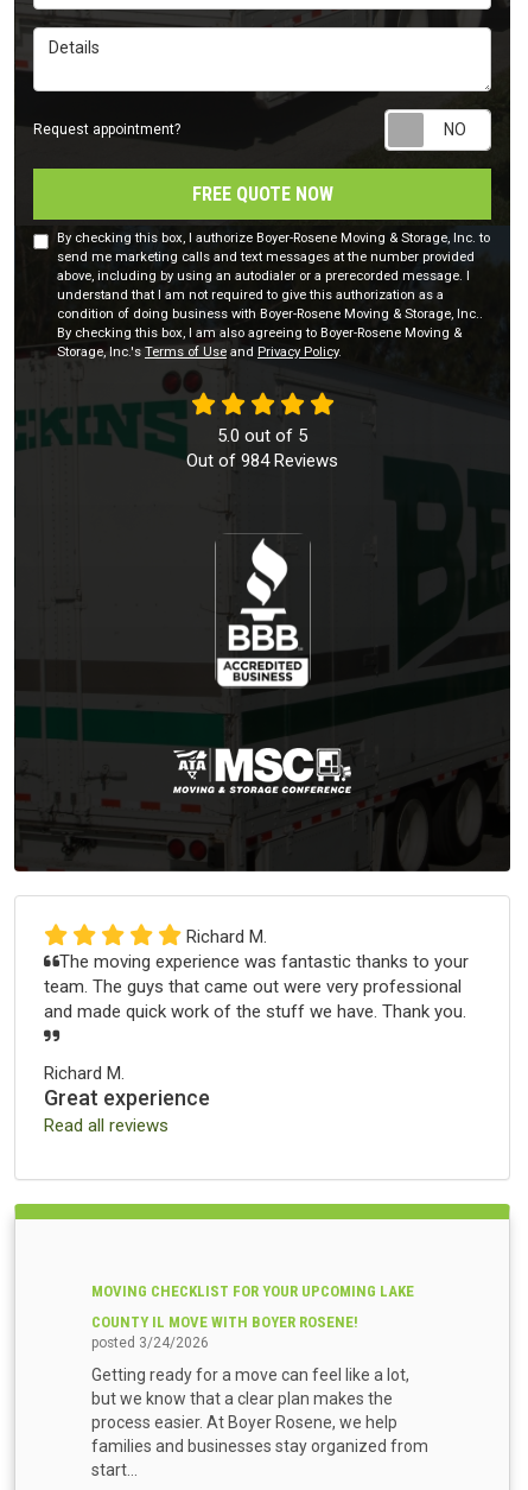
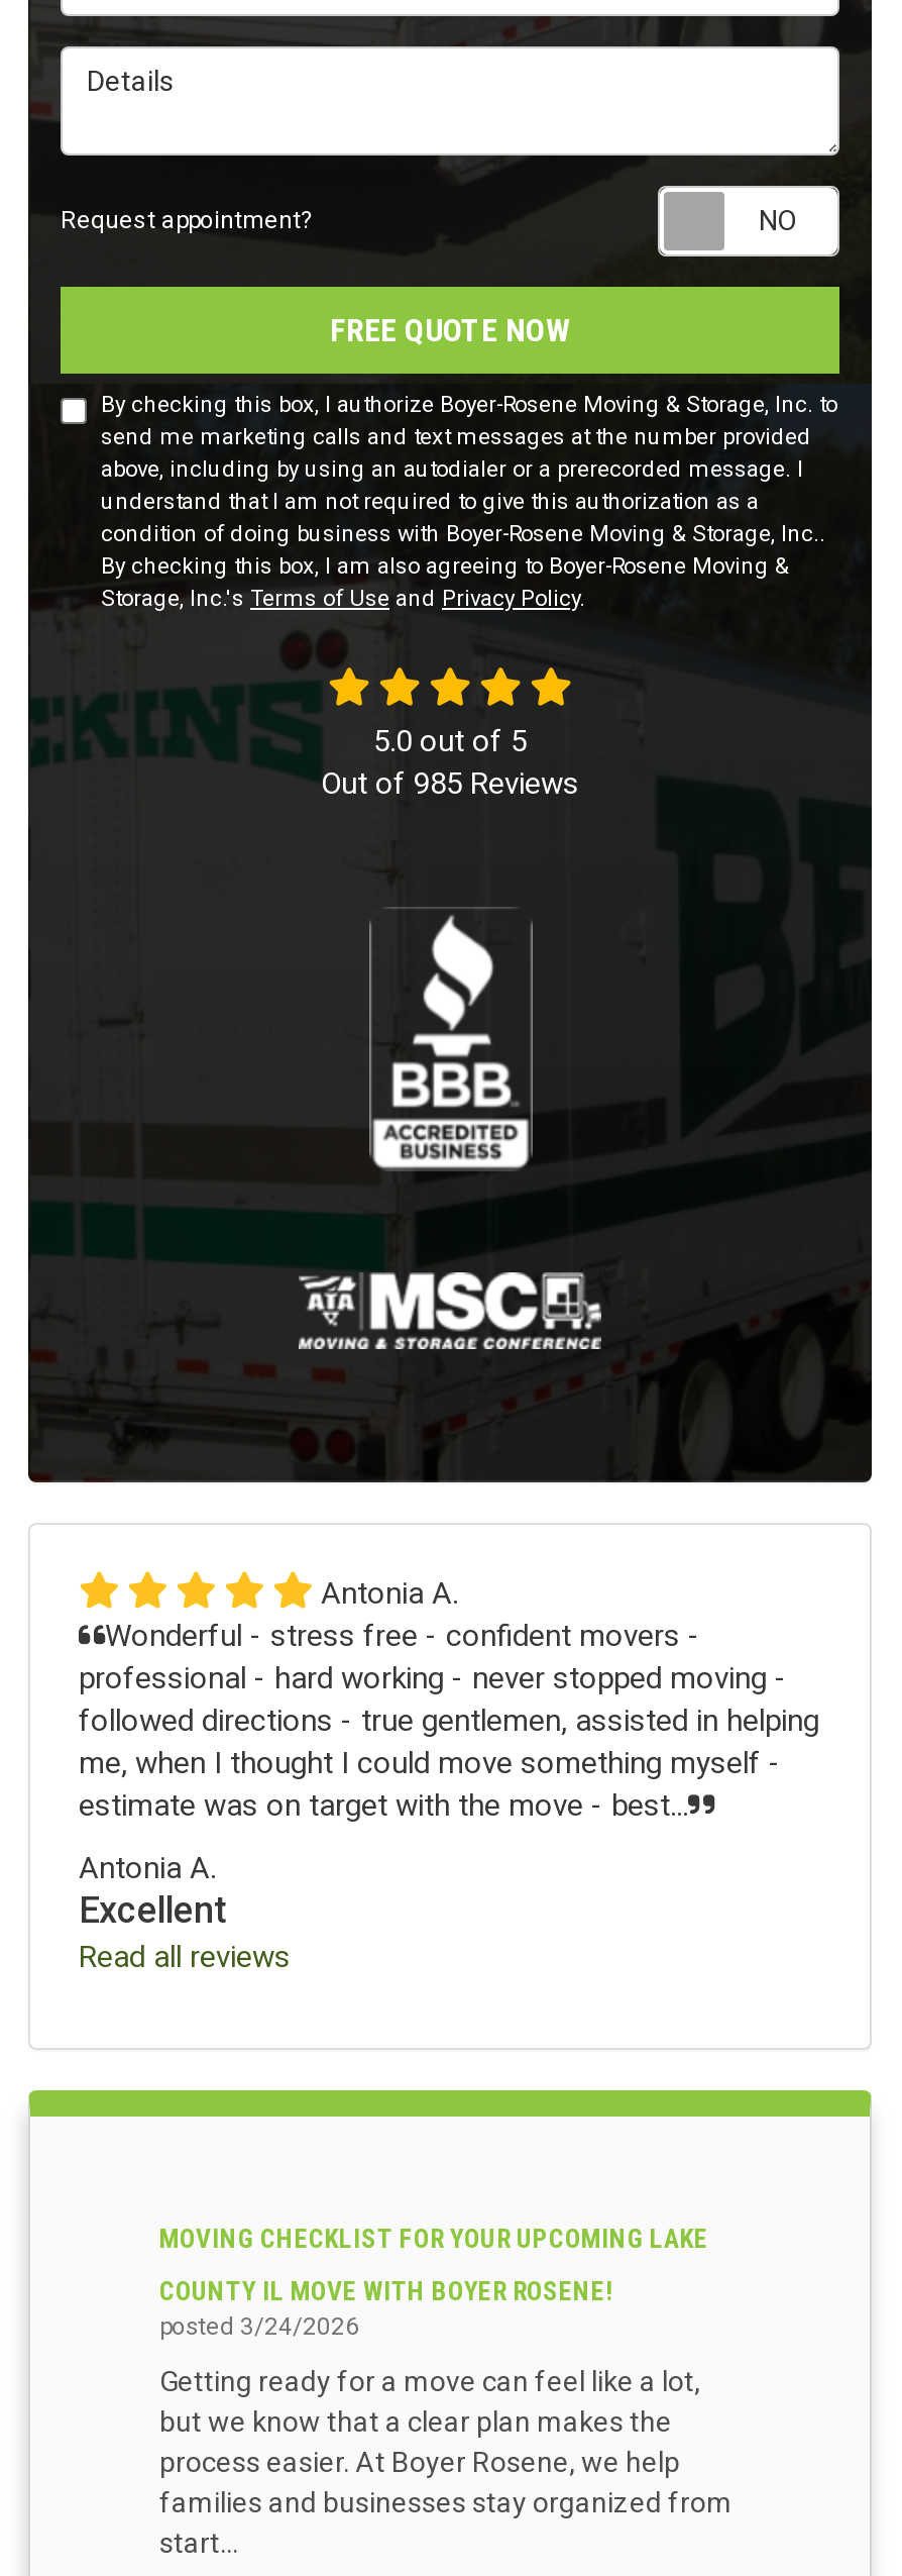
- Out of 984 Reviews
+ Out of 985 Reviews

- Richard M.
- The moving experience was fantastic thanks to your
- team. The guys that came out were very professional
- and made quick work of the stuff we have. Thank you.
+ Antonia A.
+ Wonderful - stress free - confident movers -
+ professional - hard working - never stopped moving -
+ followed directions - true gentlemen, assisted in helping
+ me, when I thought I could move something myself -
+ estimate was on target with the move - best...

- Richard M.
- Great experience
+ Antonia A.
+ Excellent
